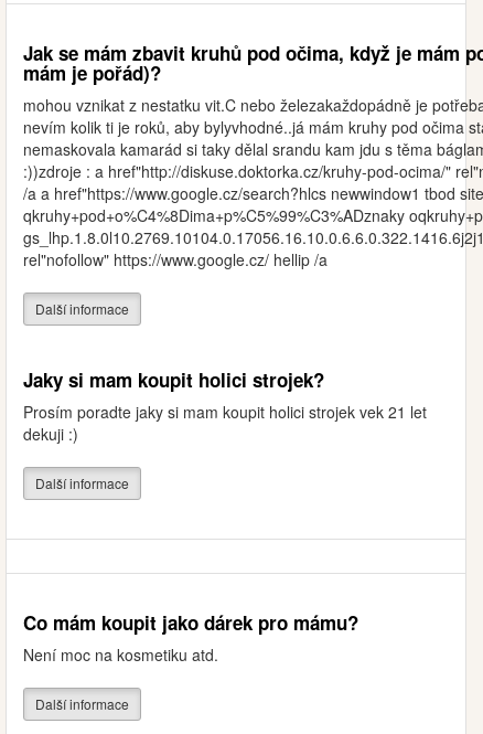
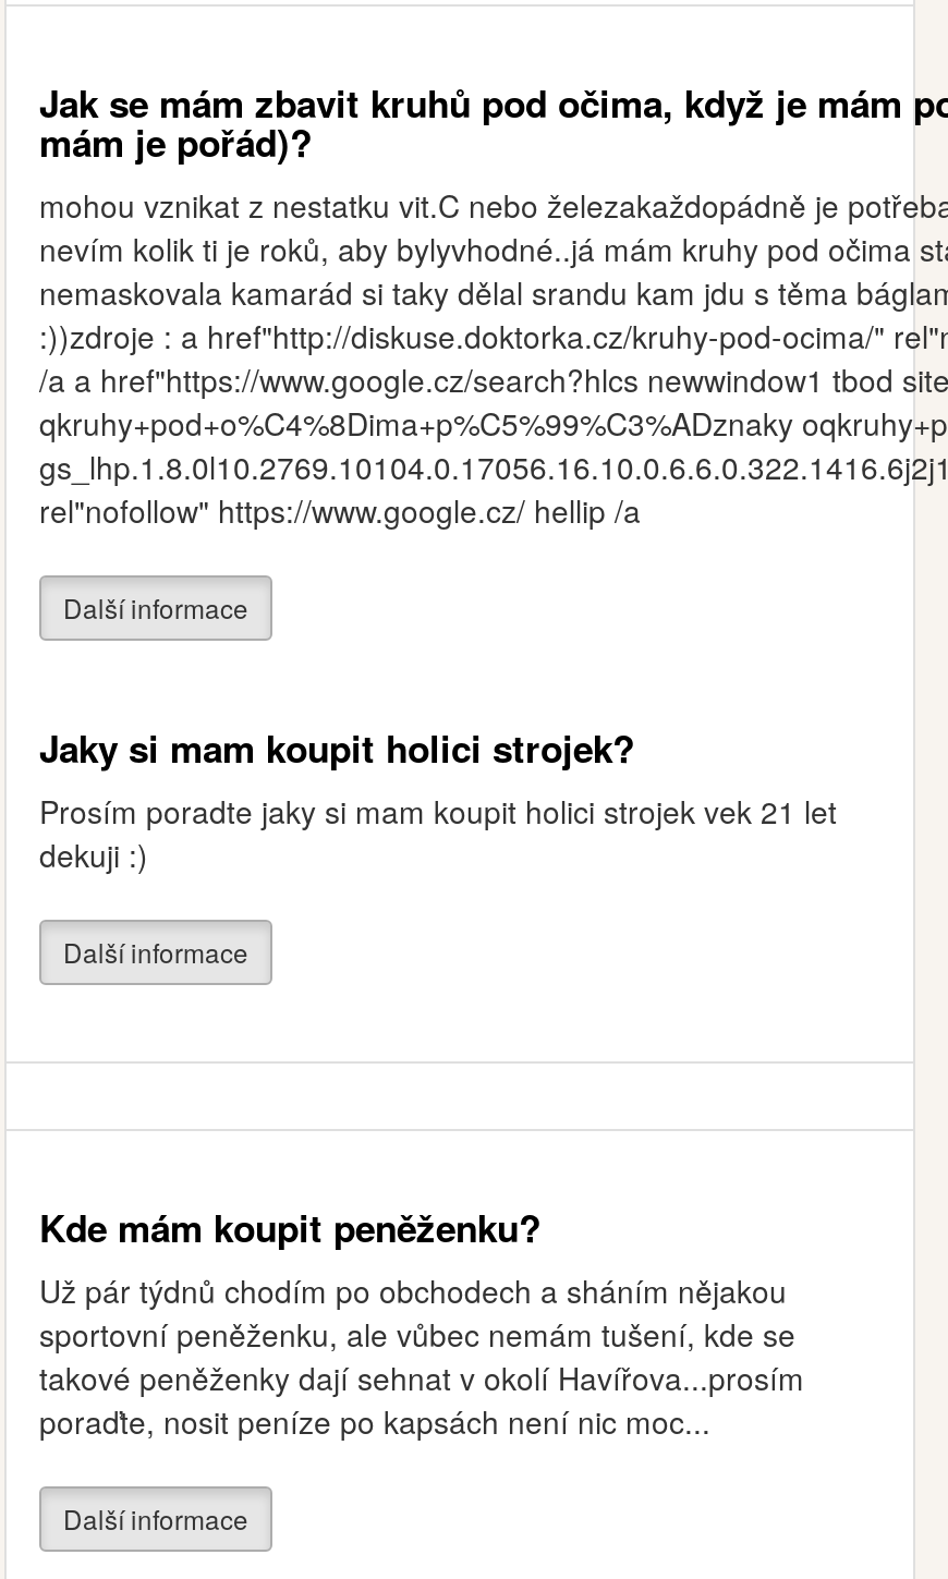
- Co mám koupit jako dárek pro mámu?
- Není moc na kosmetiku atd.
+ Kde mám koupit peněženku?
+ Už pár týdnů chodím po obchodech a sháním nějakou
+ sportovní peněženku, ale vůbec nemám tušení, kde se
+ takové peněženky dají sehnat v okolí Havířova...prosím
+ poraďte, nosit peníze po kapsách není nic moc...
